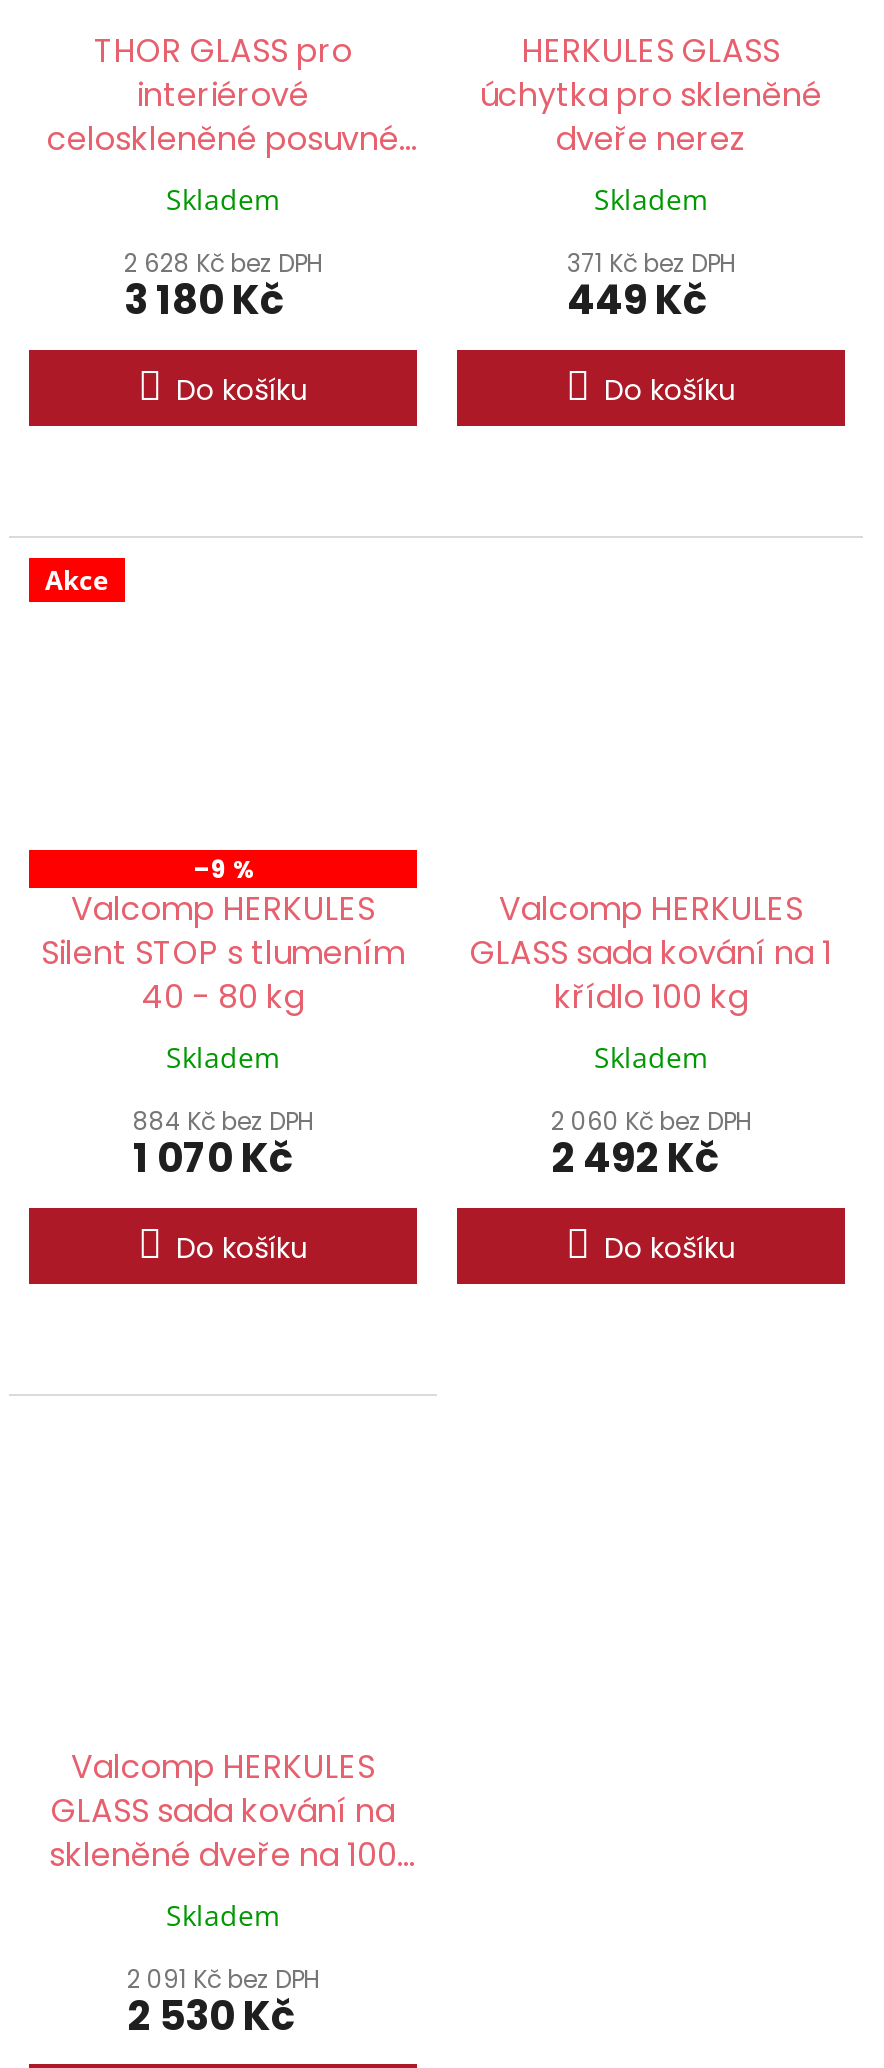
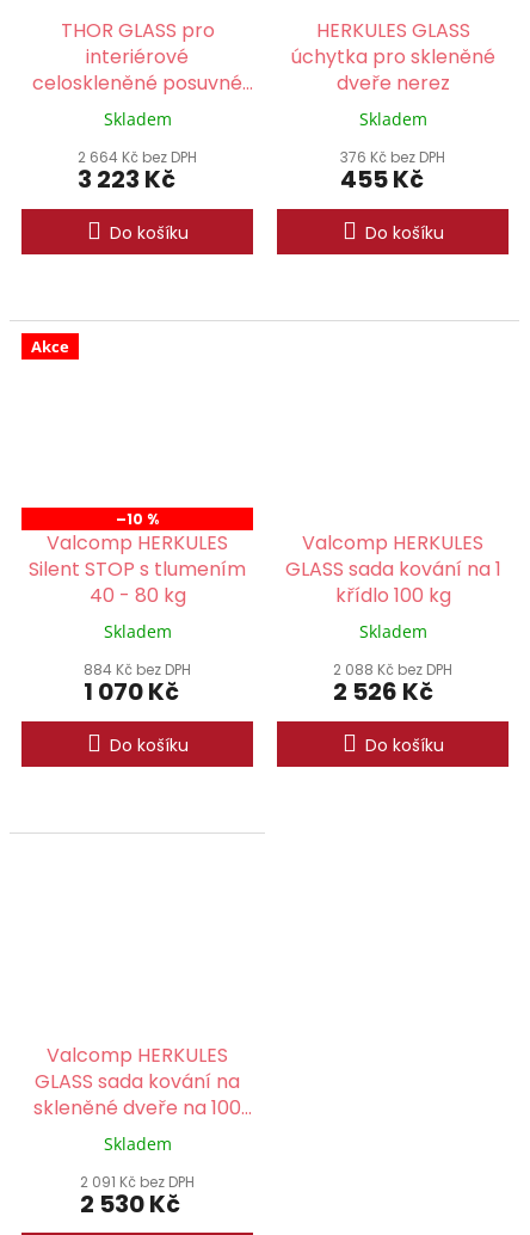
- 2 628 Kč bez DPH
+ 2 664 Kč bez DPH

- 371 Kč bez DPH
+ 376 Kč bez DPH

- 3 180 Kč
+ 3 223 Kč

- 449 Kč
+ 455 Kč

- –9 %
+ –10 %

- 2 060 Kč bez DPH
+ 2 088 Kč bez DPH

- 2 492 Kč
+ 2 526 Kč
